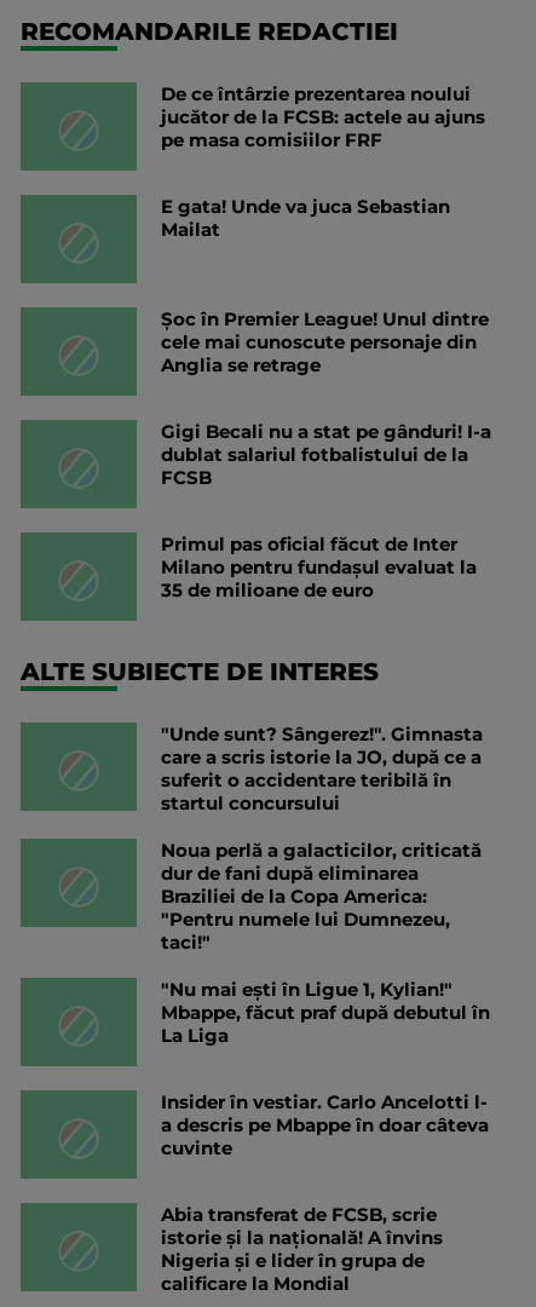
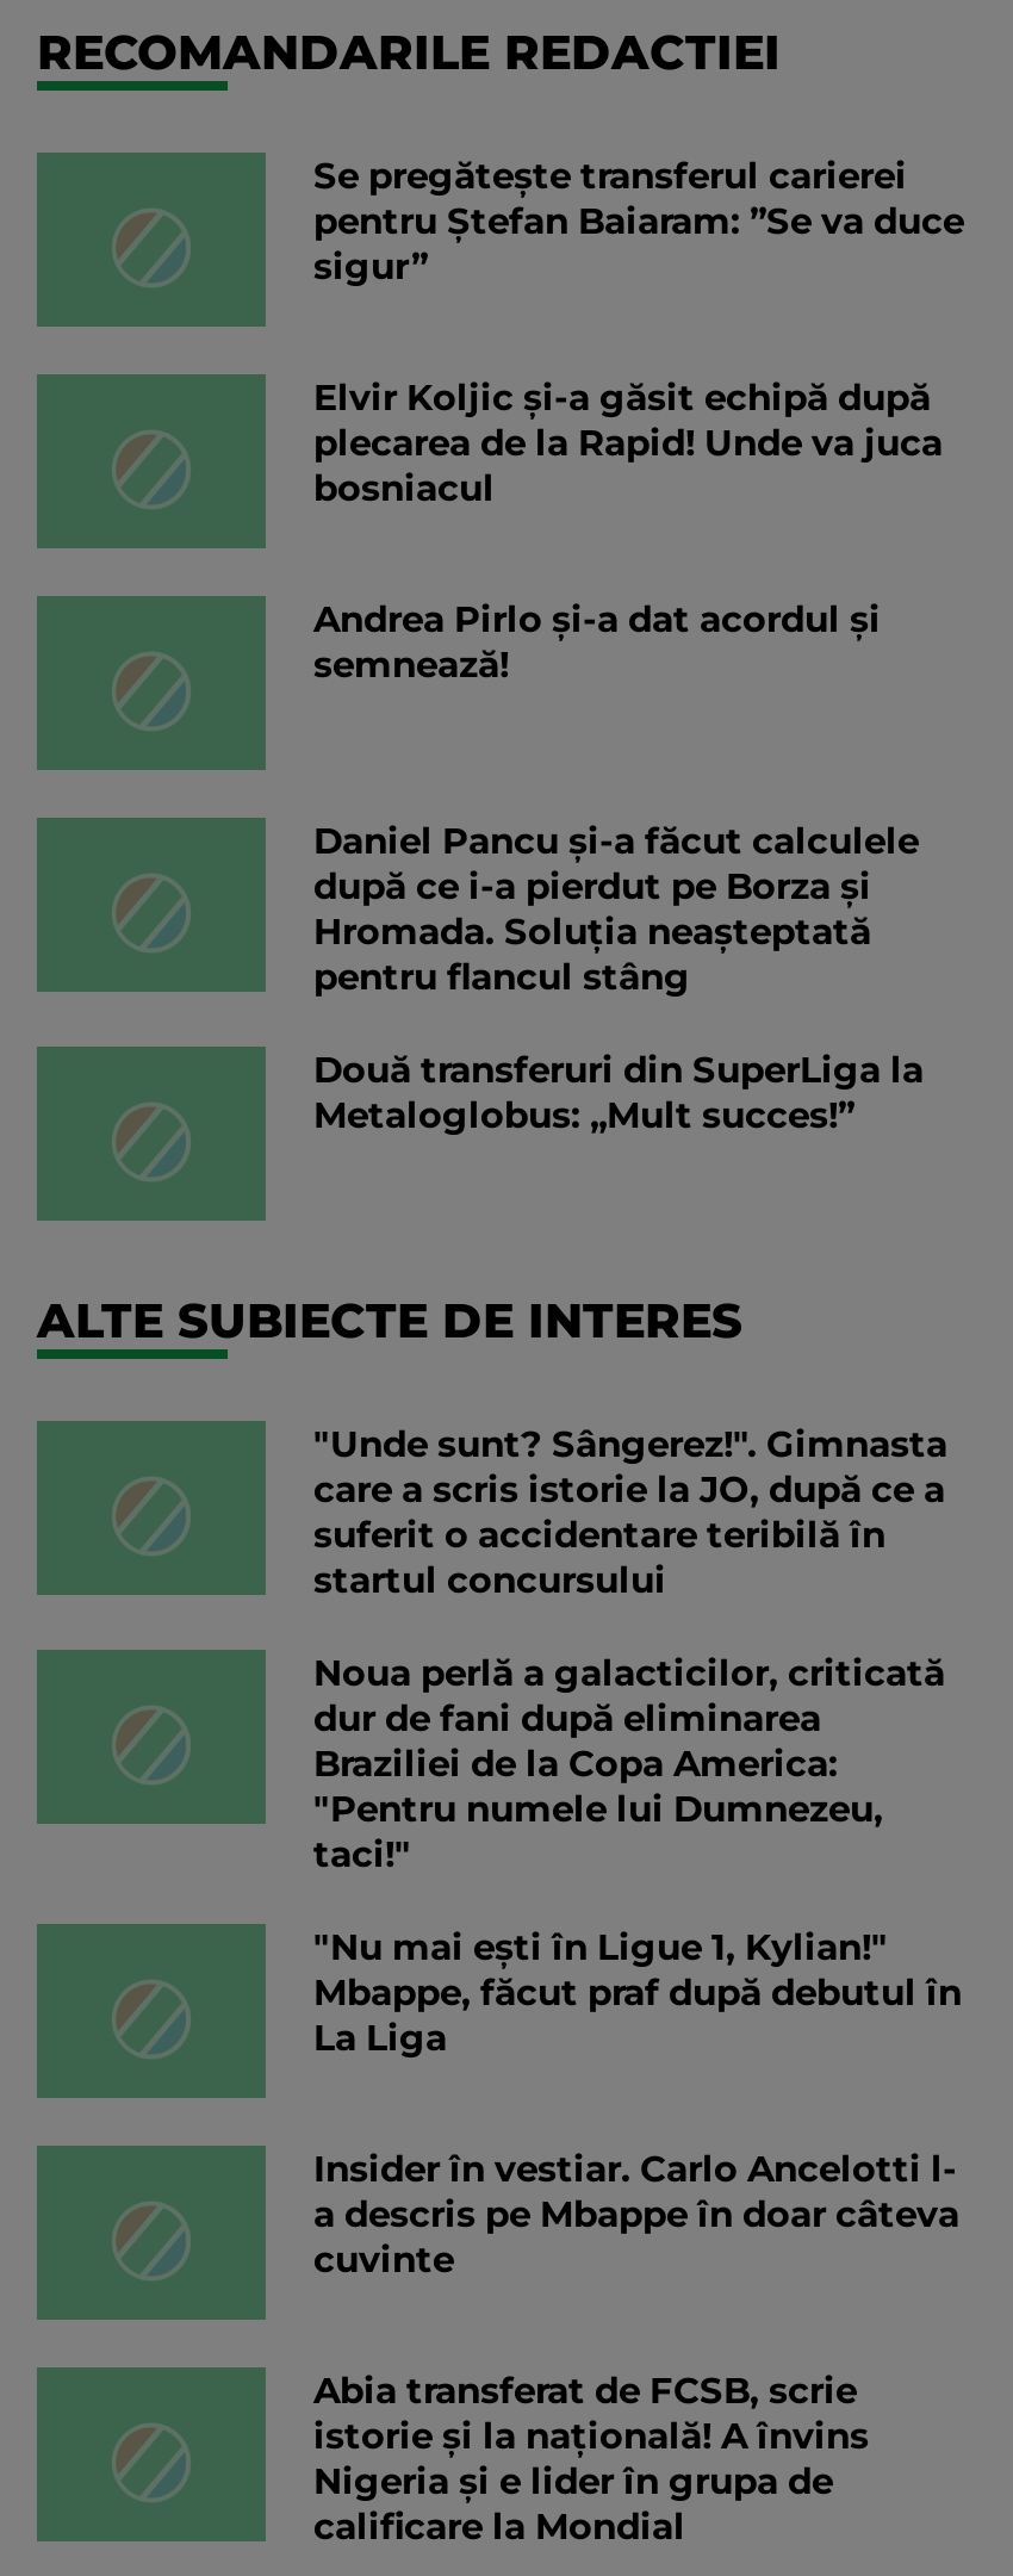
- De ce întârzie prezentarea noului
- jucător de la FCSB: actele au ajuns
- pe masa comisiilor FRF
+ Se pregătește transferul carierei
+ pentru Ștefan Baiaram: ”Se va duce
+ sigur”

- E gata! Unde va juca Sebastian
- Mailat
+ Elvir Koljic și-a găsit echipă după
+ plecarea de la Rapid! Unde va juca
+ bosniacul

- Șoc în Premier League! Unul dintre
- cele mai cunoscute personaje din
- Anglia se retrage
+ Andrea Pirlo și-a dat acordul și
+ semnează!

- Gigi Becali nu a stat pe gânduri! I-a
- dublat salariul fotbalistului de la
- FCSB
+ Daniel Pancu și-a făcut calculele
+ după ce i-a pierdut pe Borza și
+ Hromada. Soluția neașteptată
+ pentru flancul stâng

- Primul pas oficial făcut de Inter
- Milano pentru fundașul evaluat la
- 35 de milioane de euro
+ Două transferuri din SuperLiga la
+ Metaloglobus: „Mult succes!”
